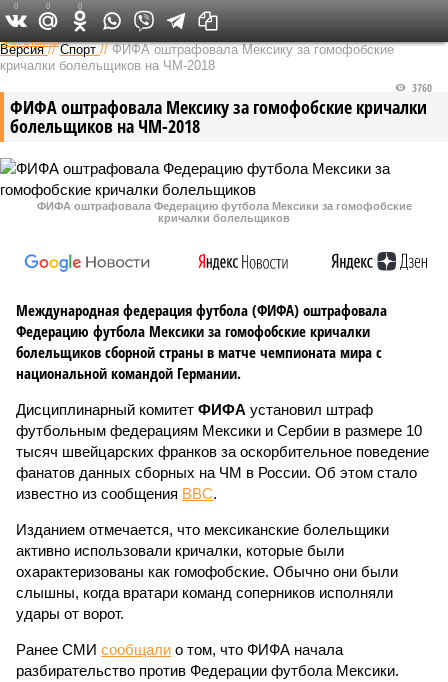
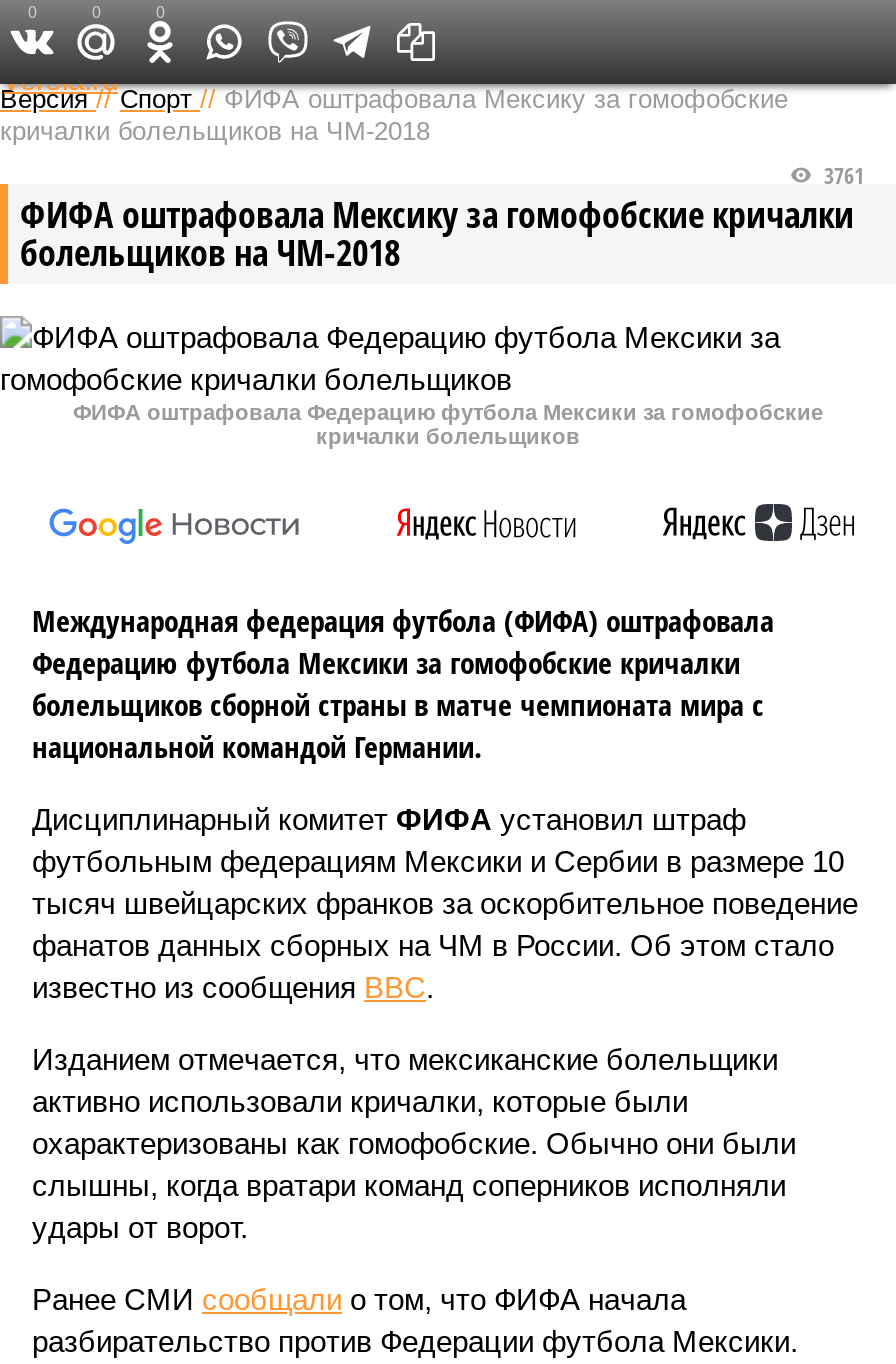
- 3760
+ 3761
